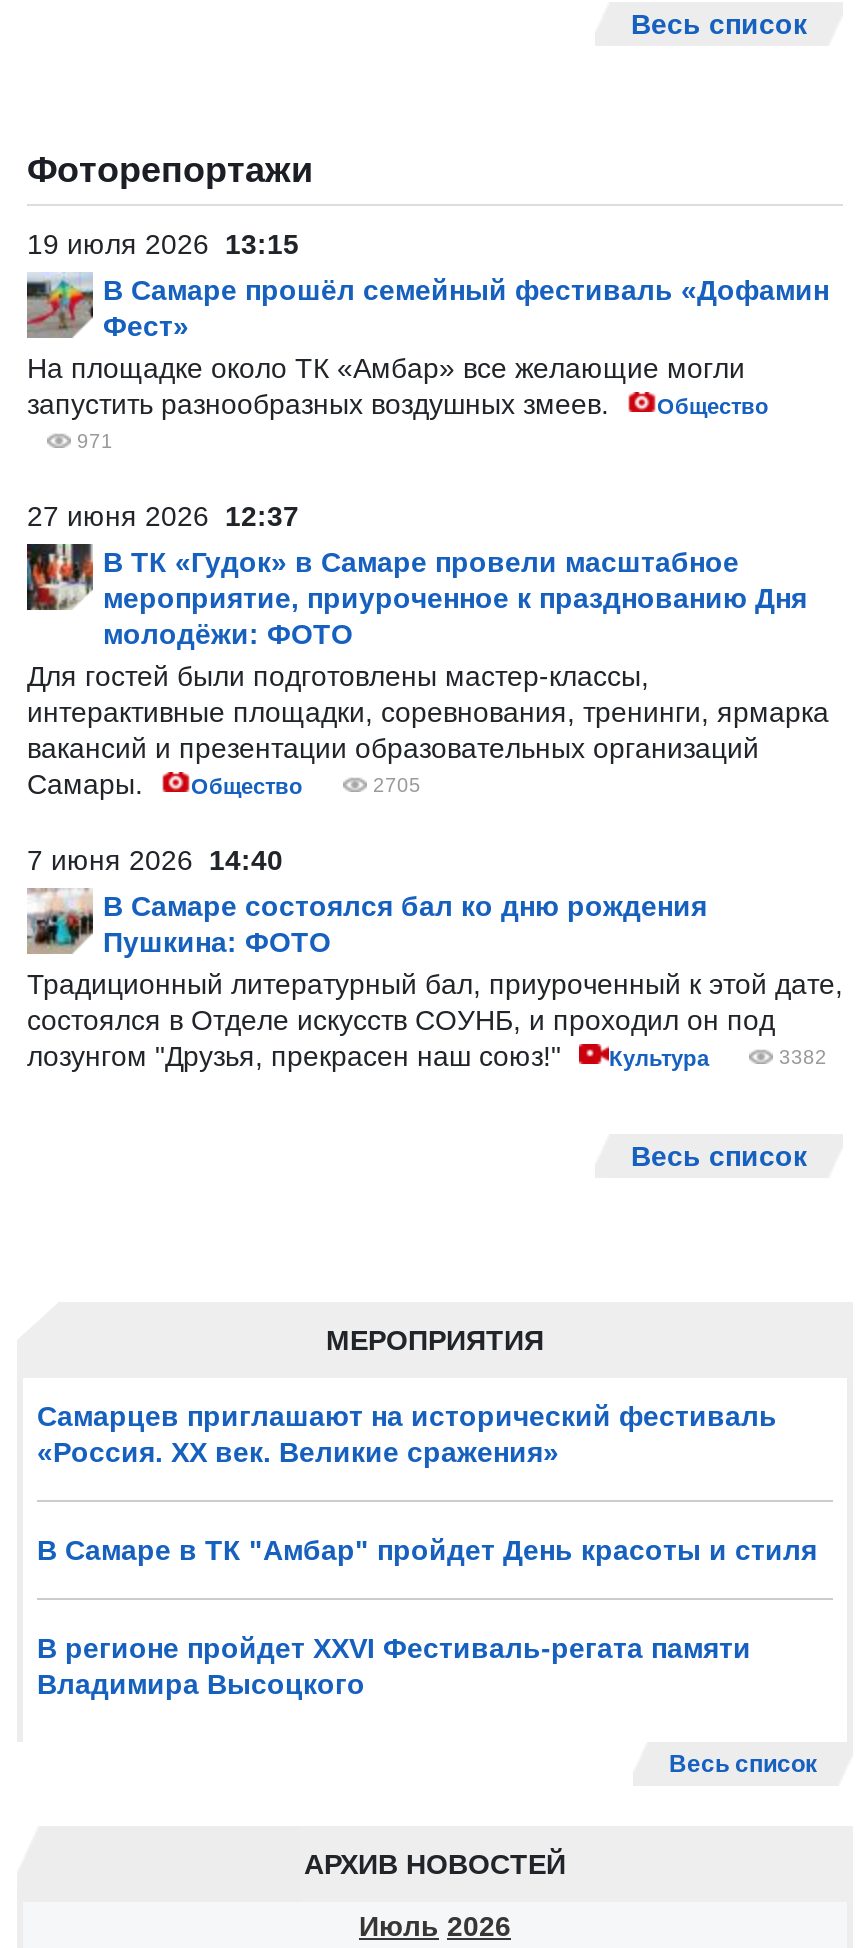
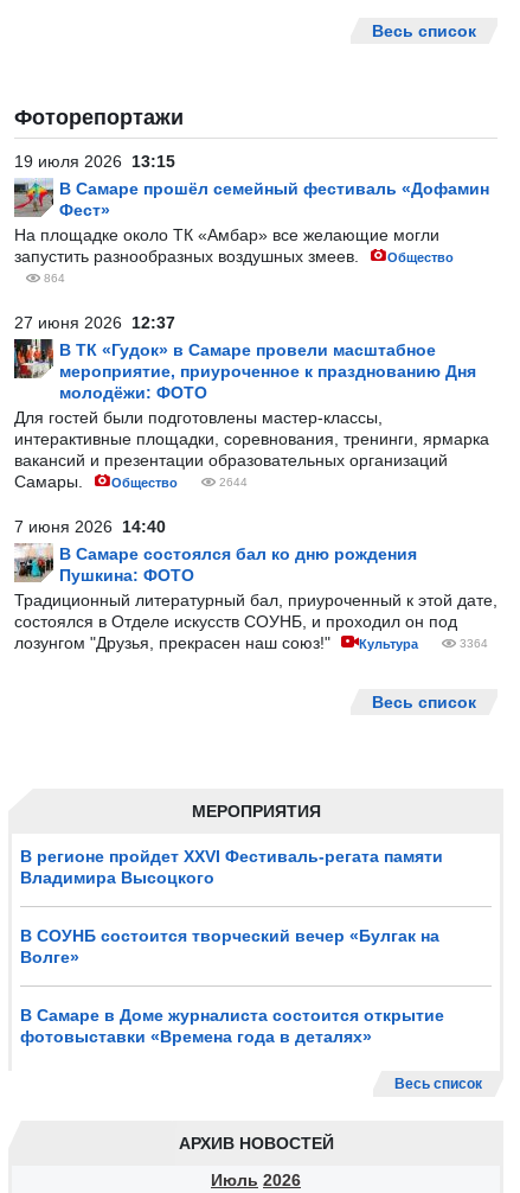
- 971
+ 864

- 2705
+ 2644

- 3382
+ 3364

- Самарцев приглашают на исторический фестиваль
- «Россия. ХХ век. Великие сражения»
- В Самаре в ТК "Амбар" пройдет День красоты и стиля

moved up: В регионе пройдет XXVI Фестиваль-регата памяти | Владимира Высоцкого

+ В СОУНБ состоится творческий вечер «Булгак на
+ Волге»
+ В Самаре в Доме журналиста состоится открытие
+ фотовыставки «Времена года в деталях»
